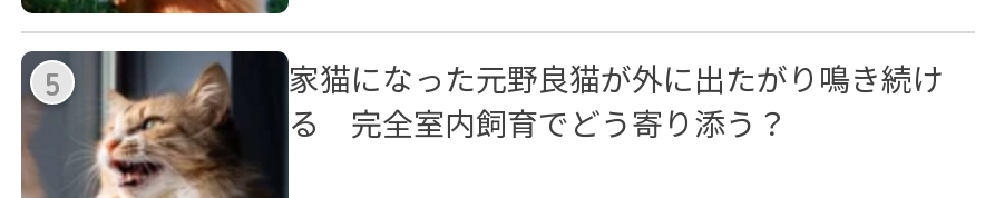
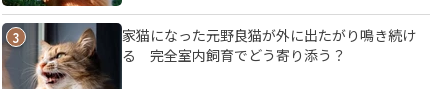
- 5
+ 3
